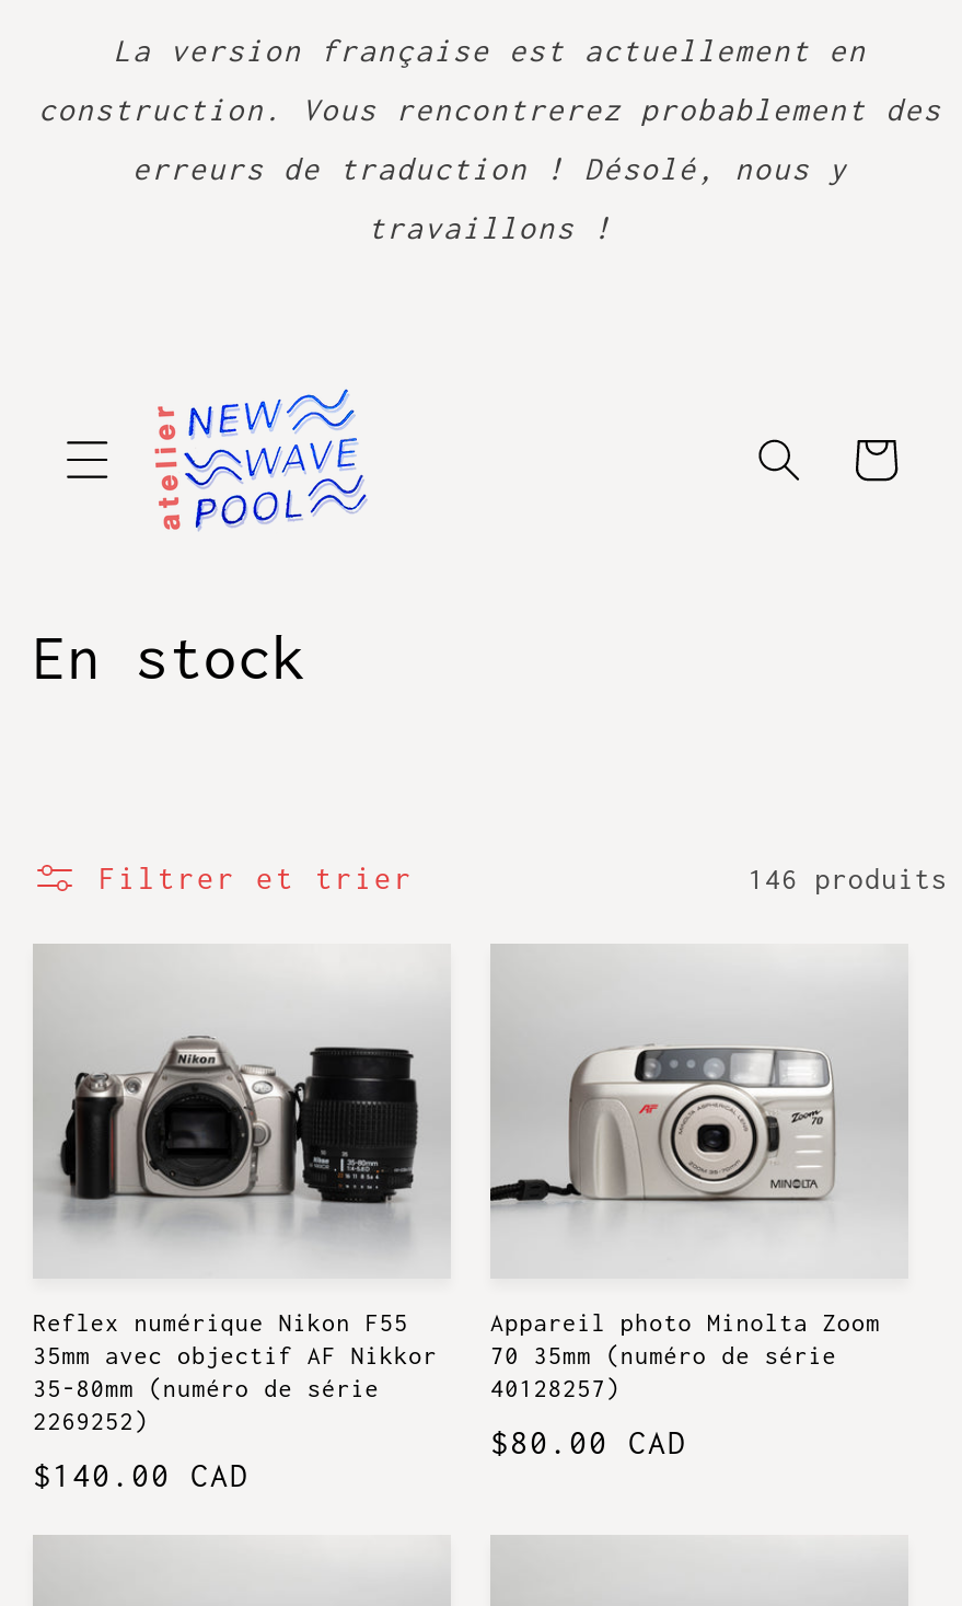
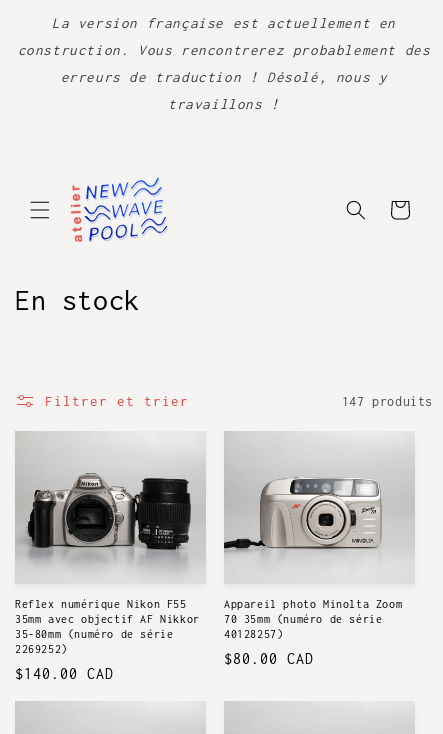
- 146 produits
+ 147 produits
